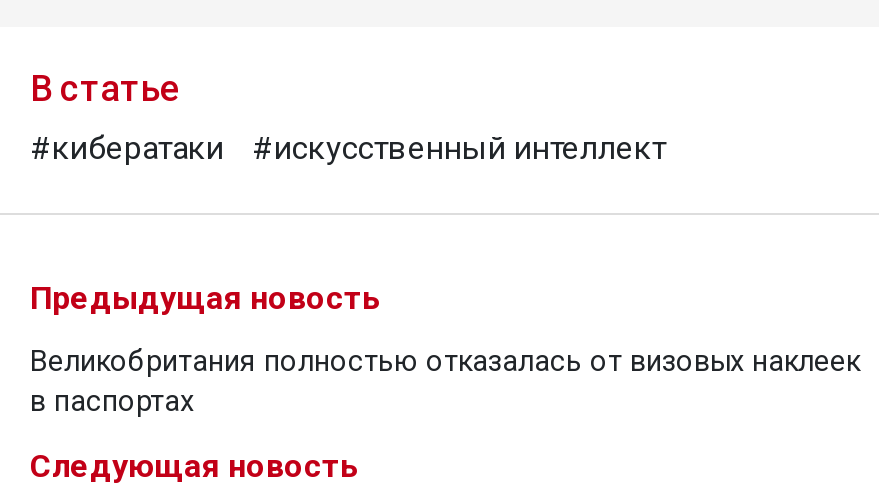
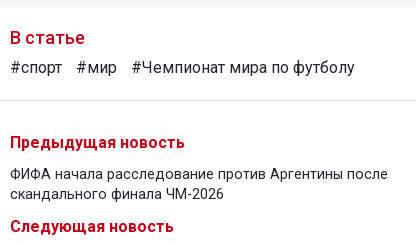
- #кибератаки
- #искусственный интеллект
+ #спорт
+ #мир
+ #Чемпионат мира по футболу

- Великобритания полностью отказалась от визовых наклеек
- в паспортах
+ ФИФА начала расследование против Аргентины после
+ скандального финала ЧМ-2026
